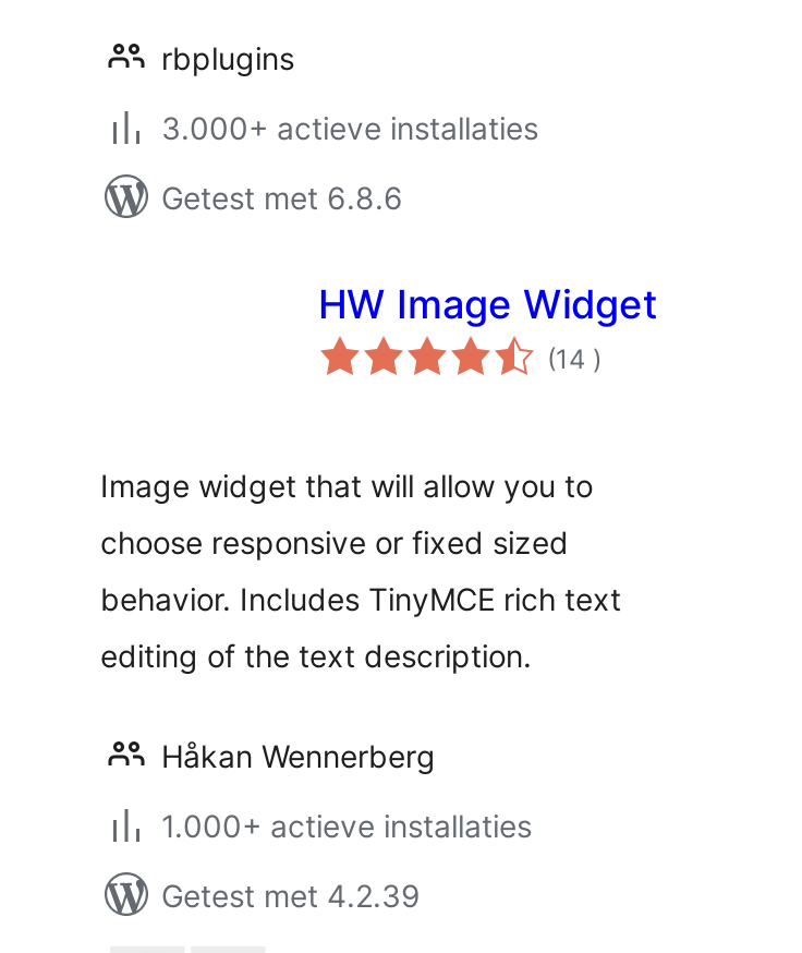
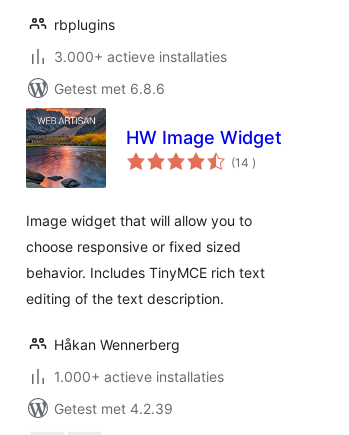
+ [image]
